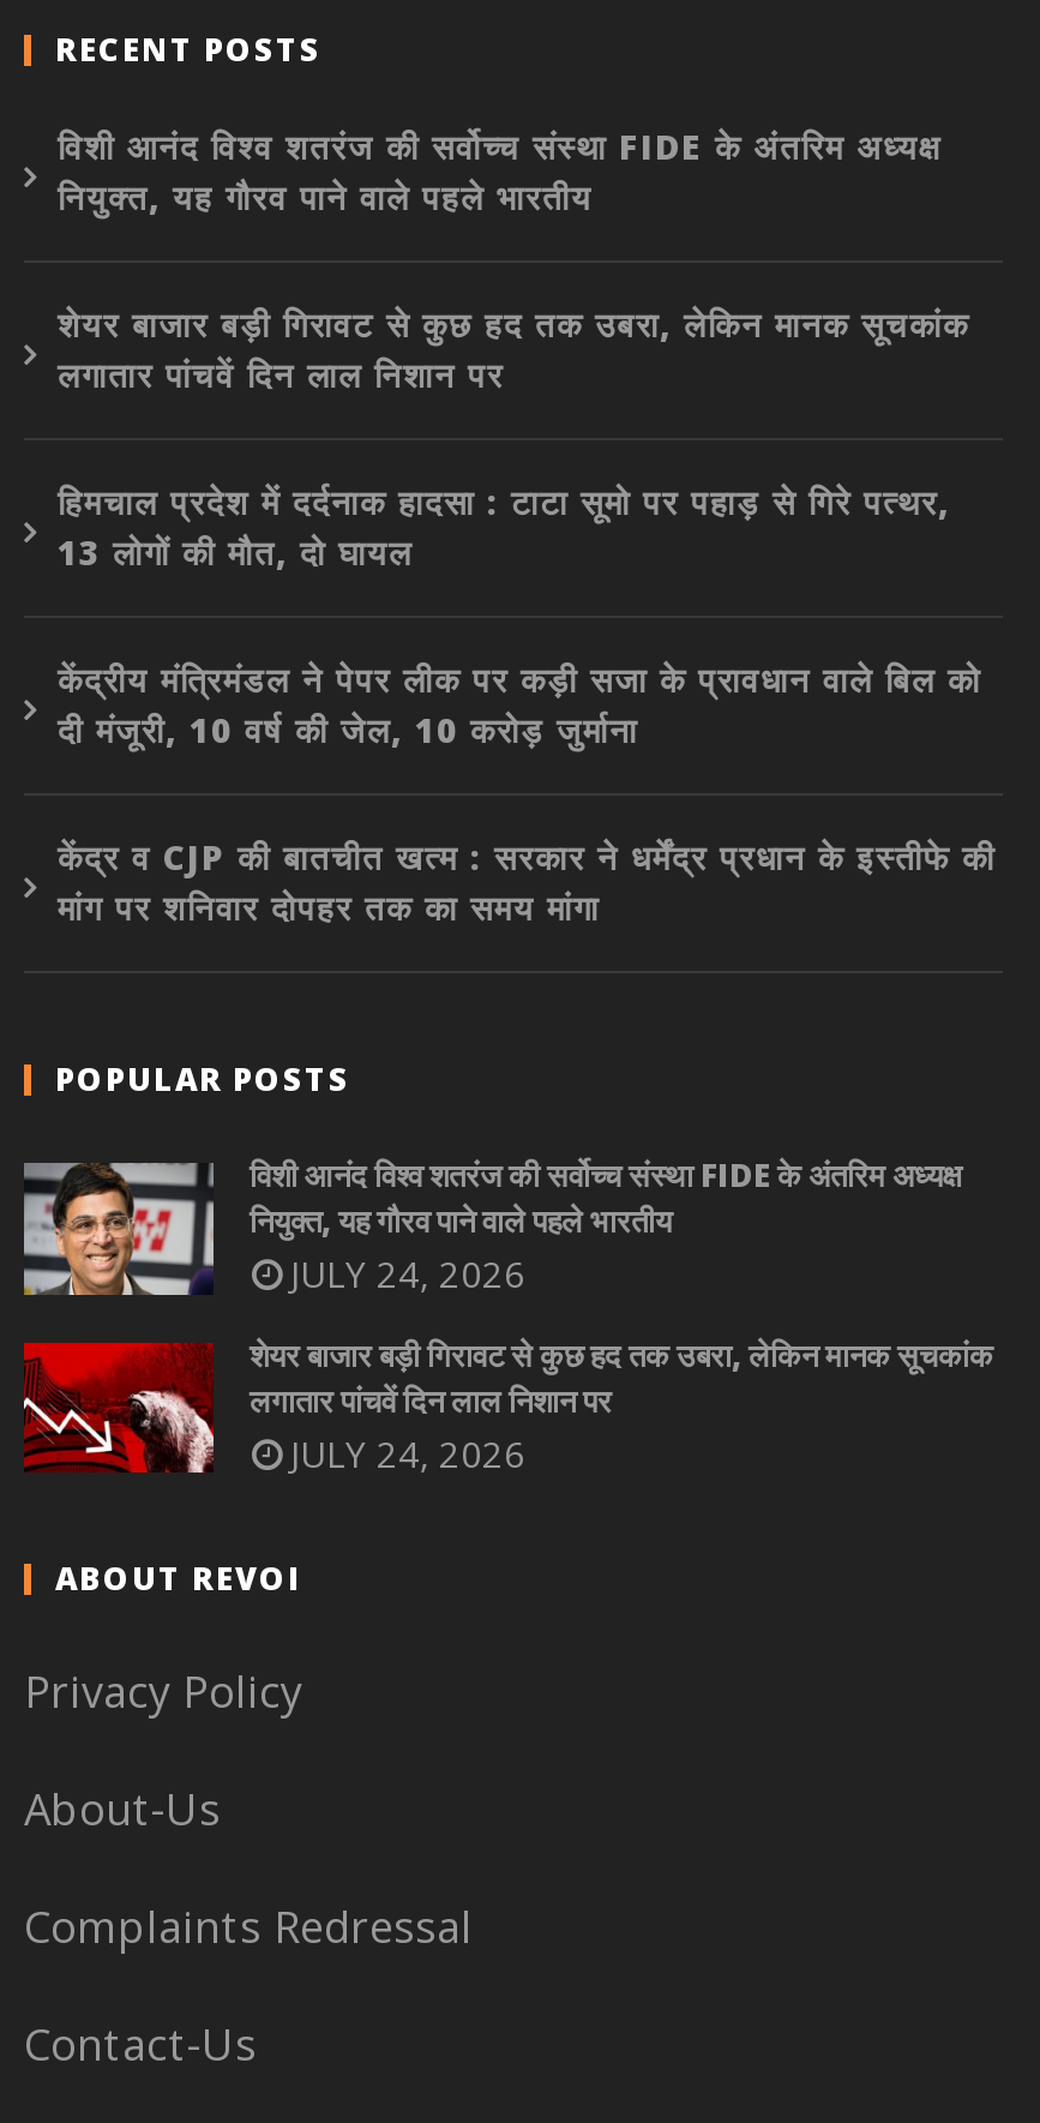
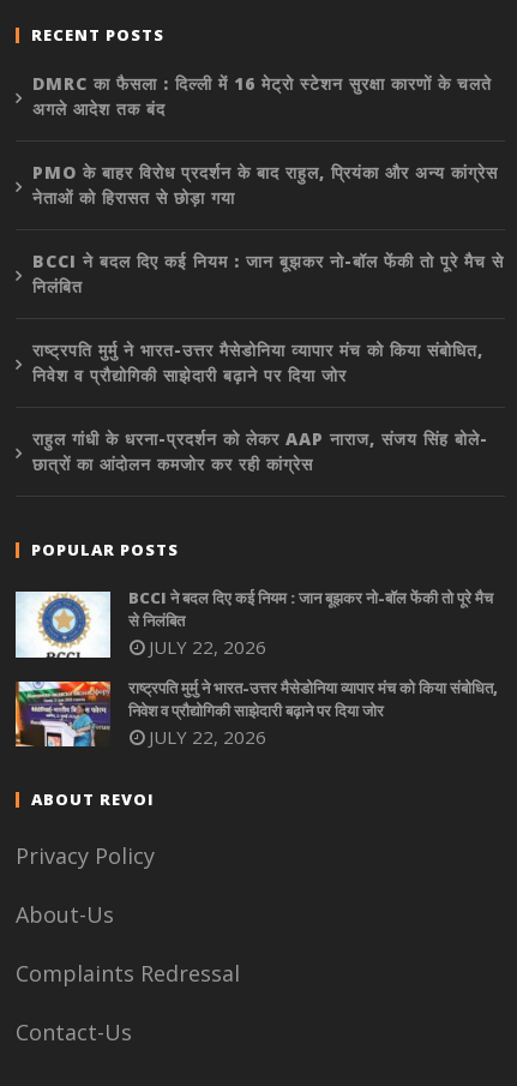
- विशी आनंद विश्व शतरंज की सर्वोच्च संस्था FIDE के अंतरिम अध्यक्ष
- नियुक्त, यह गौरव पाने वाले पहले भारतीय
+ DMRC का फैसला : दिल्ली में 16 मेट्रो स्टेशन सुरक्षा कारणों के चलते
+ अगले आदेश तक बंद

- शेयर बाजार बड़ी गिरावट से कुछ हद तक उबरा, लेकिन मानक सूचकांक
- लगातार पांचवें दिन लाल निशान पर
+ PMO के बाहर विरोध प्रदर्शन के बाद राहुल, प्रियंका और अन्य कांग्रेस
+ नेताओं को हिरासत से छोड़ा गया

- हिमचाल प्रदेश में दर्दनाक हादसा : टाटा सूमो पर पहाड़ से गिरे पत्थर,
- 13 लोगों की मौत, दो घायल
+ BCCI ने बदल दिए कई नियम : जान बूझकर नो-बॉल फेंकी तो पूरे मैच से
+ निलंबित

- केंद्रीय मंत्रिमंडल ने पेपर लीक पर कड़ी सजा के प्रावधान वाले बिल को
- दी मंजूरी, 10 वर्ष की जेल, 10 करोड़ जुर्माना
+ राष्ट्रपति मुर्मु ने भारत-उत्तर मैसेडोनिया व्यापार मंच को किया संबोधित,
+ निवेश व प्रौद्योगिकी साझेदारी बढ़ाने पर दिया जोर

- केंद्र व CJP की बातचीत खत्म : सरकार ने धर्मेंद्र प्रधान के इस्तीफे की
- मांग पर शनिवार दोपहर तक का समय मांगा
+ राहुल गांधी के धरना-प्रदर्शन को लेकर AAP नाराज, संजय सिंह बोले-
+ छात्रों का आंदोलन कमजोर कर रही कांग्रेस

- [image]
- विशी आनंद विश्व शतरंज की सर्वोच्च संस्था FIDE के अंतरिम अध्यक्ष
- नियुक्त, यह गौरव पाने वाले पहले भारतीय
- JULY 24, 2026
+ [image]
+ BCCI ने बदल दिए कई नियम : जान बूझकर नो-बॉल फेंकी तो पूरे मैच
+ से निलंबित
+ JULY 22, 2026

- [image]
- शेयर बाजार बड़ी गिरावट से कुछ हद तक उबरा, लेकिन मानक सूचकांक
- लगातार पांचवें दिन लाल निशान पर
- JULY 24, 2026
+ [image]
+ राष्ट्रपति मुर्मु ने भारत-उत्तर मैसेडोनिया व्यापार मंच को किया संबोधित,
+ निवेश व प्रौद्योगिकी साझेदारी बढ़ाने पर दिया जोर
+ JULY 22, 2026
